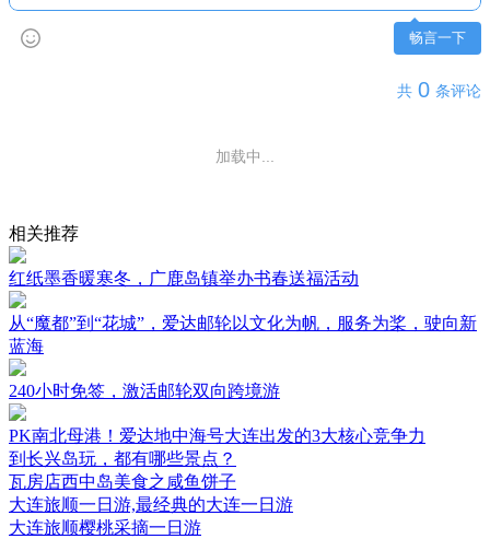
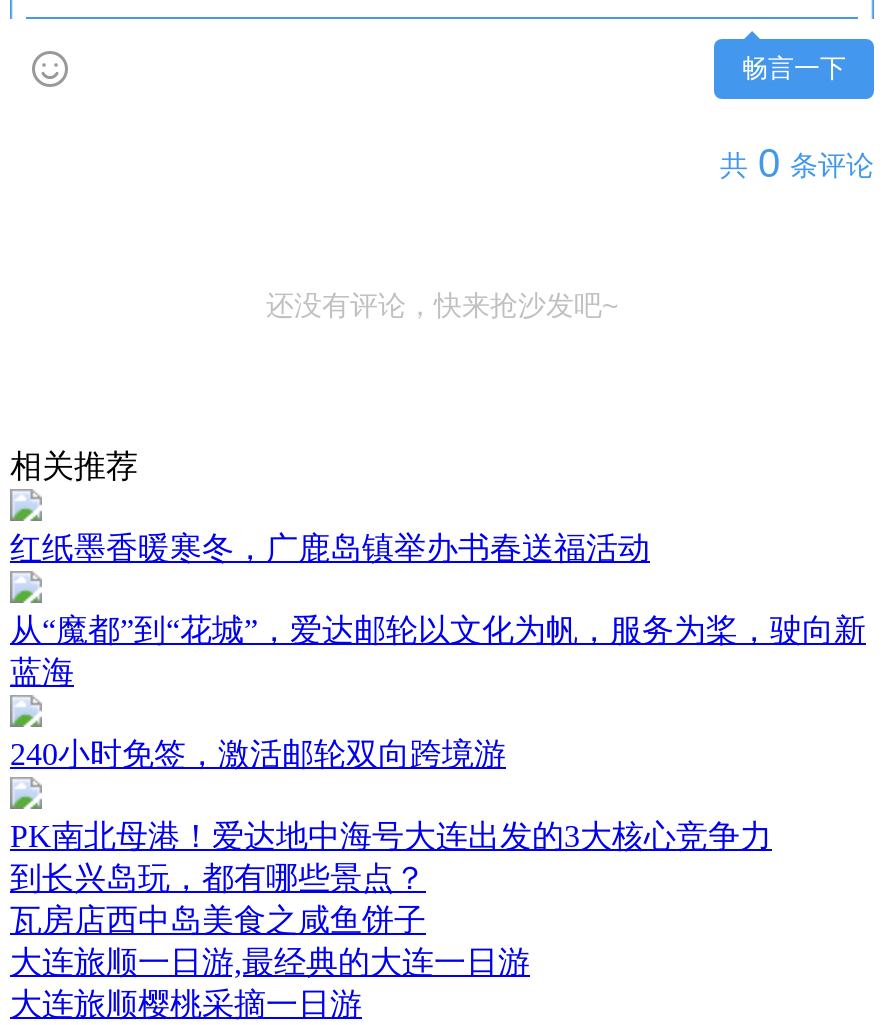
- 加载中...
+ 还没有评论，快来抢沙发吧~
